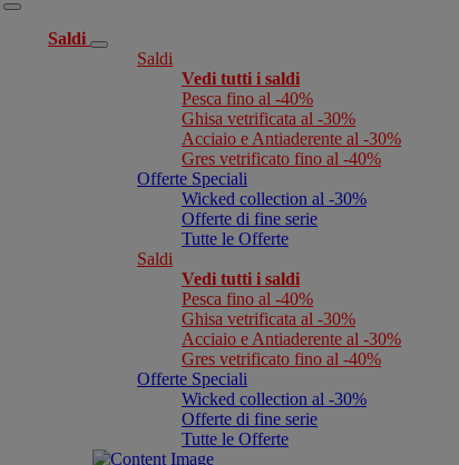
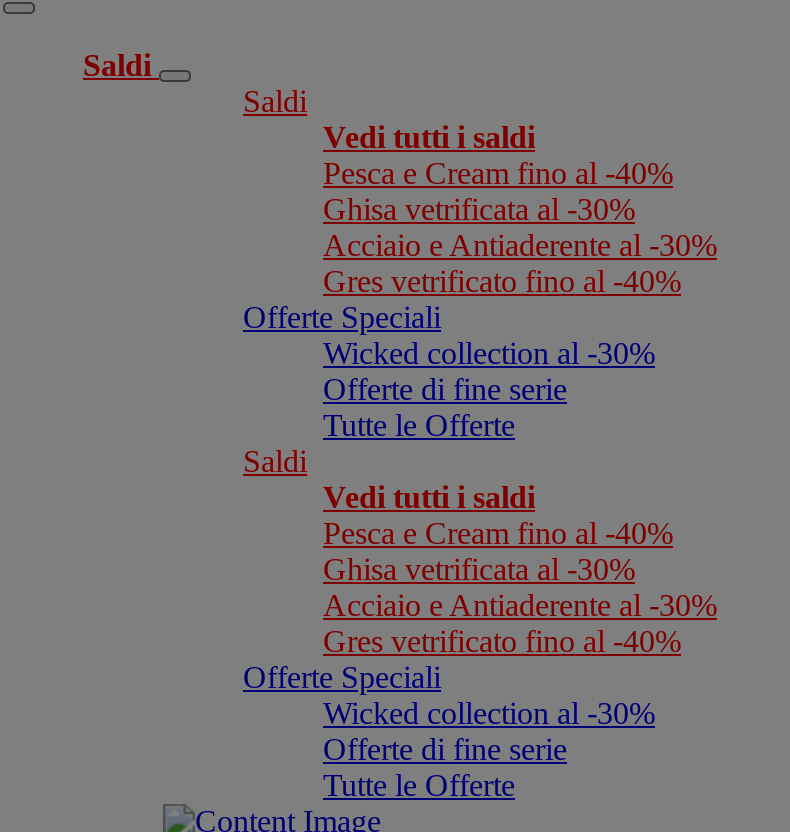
- Pesca fino al -40%
+ Pesca e Cream fino al -40%

- Pesca fino al -40%
+ Pesca e Cream fino al -40%
